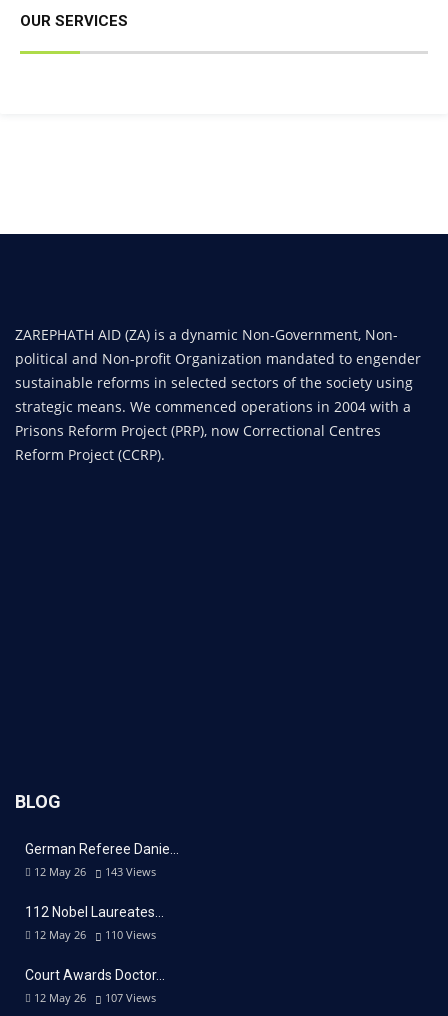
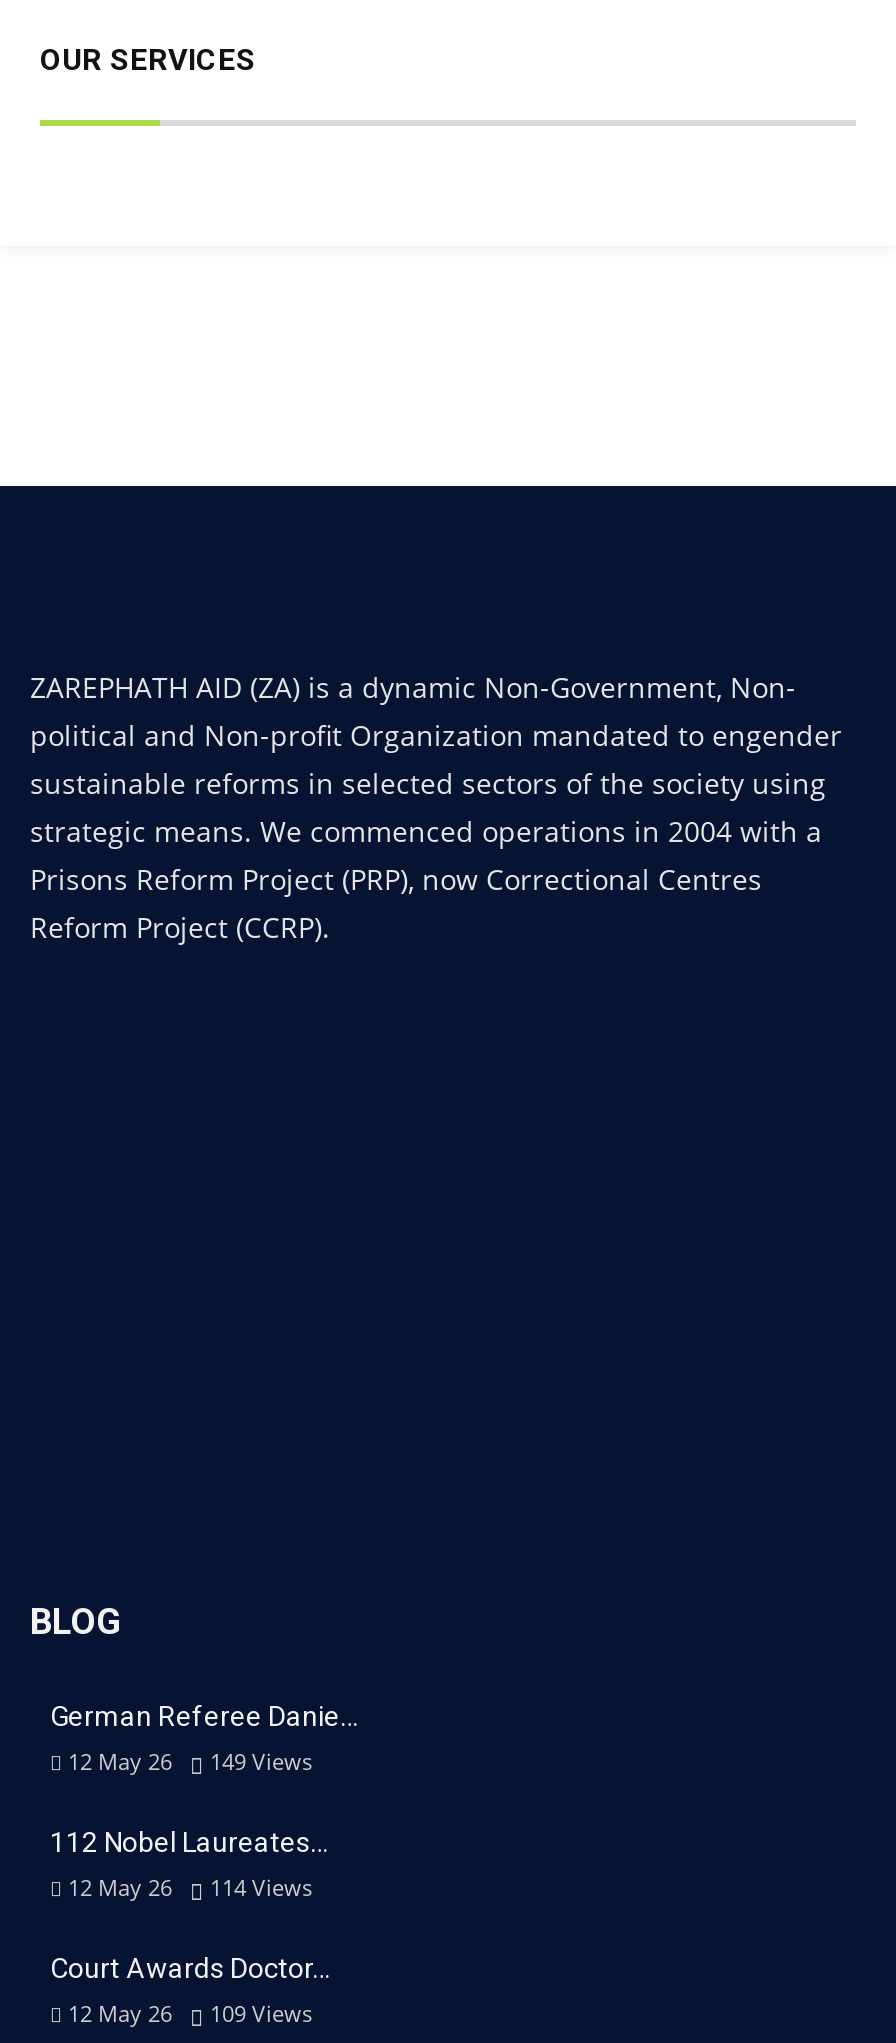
- 12 May 26 143 Views
+ 12 May 26 149 Views

- 12 May 26 110 Views
+ 12 May 26 114 Views

- 12 May 26 107 Views
+ 12 May 26 109 Views
